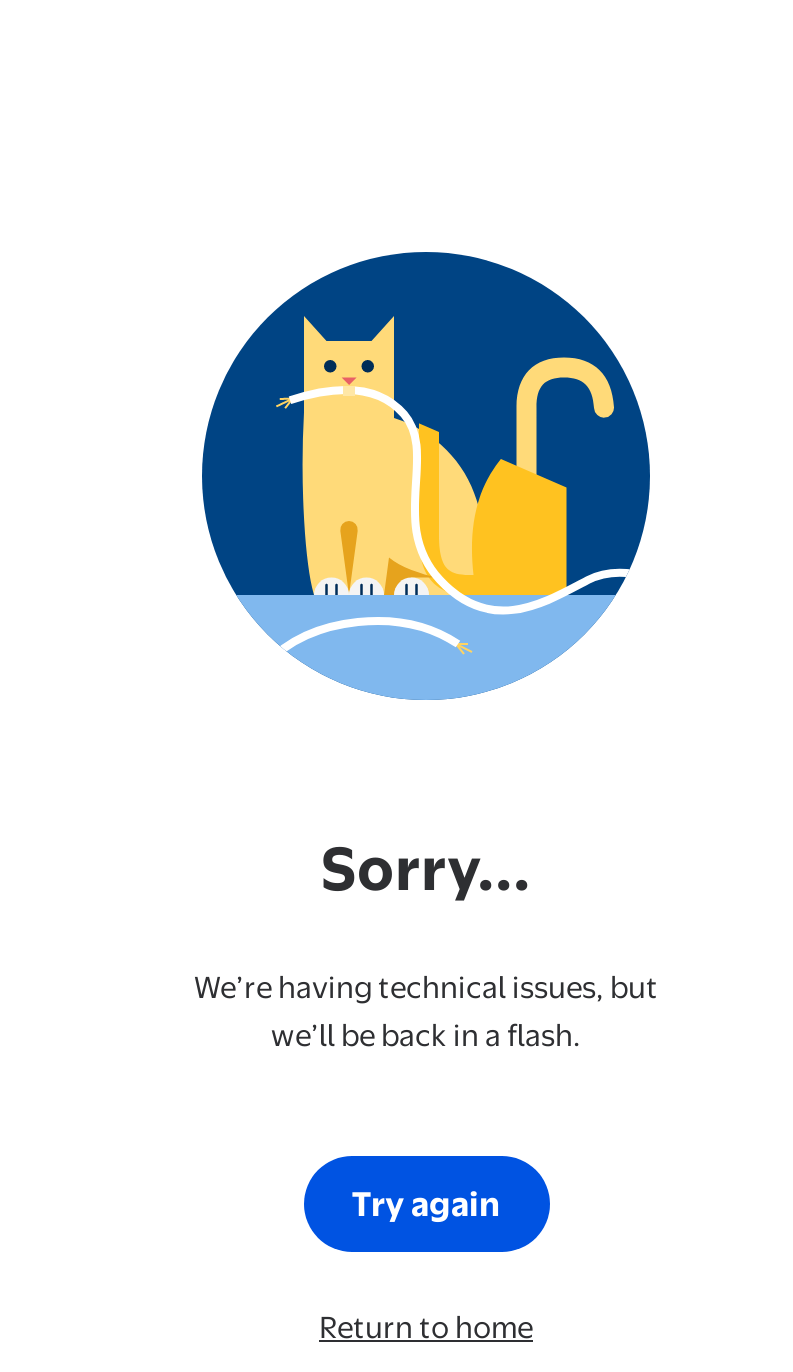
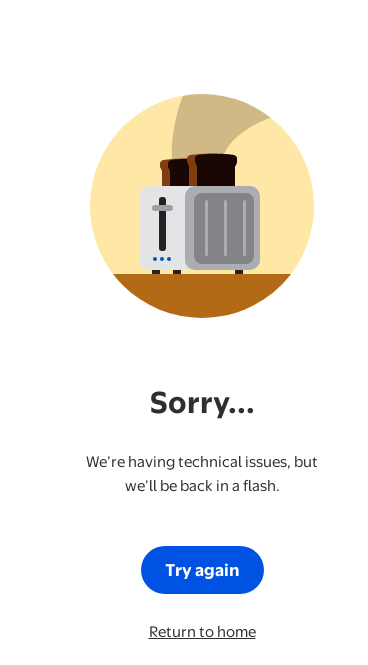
- [image]
+ [image]
